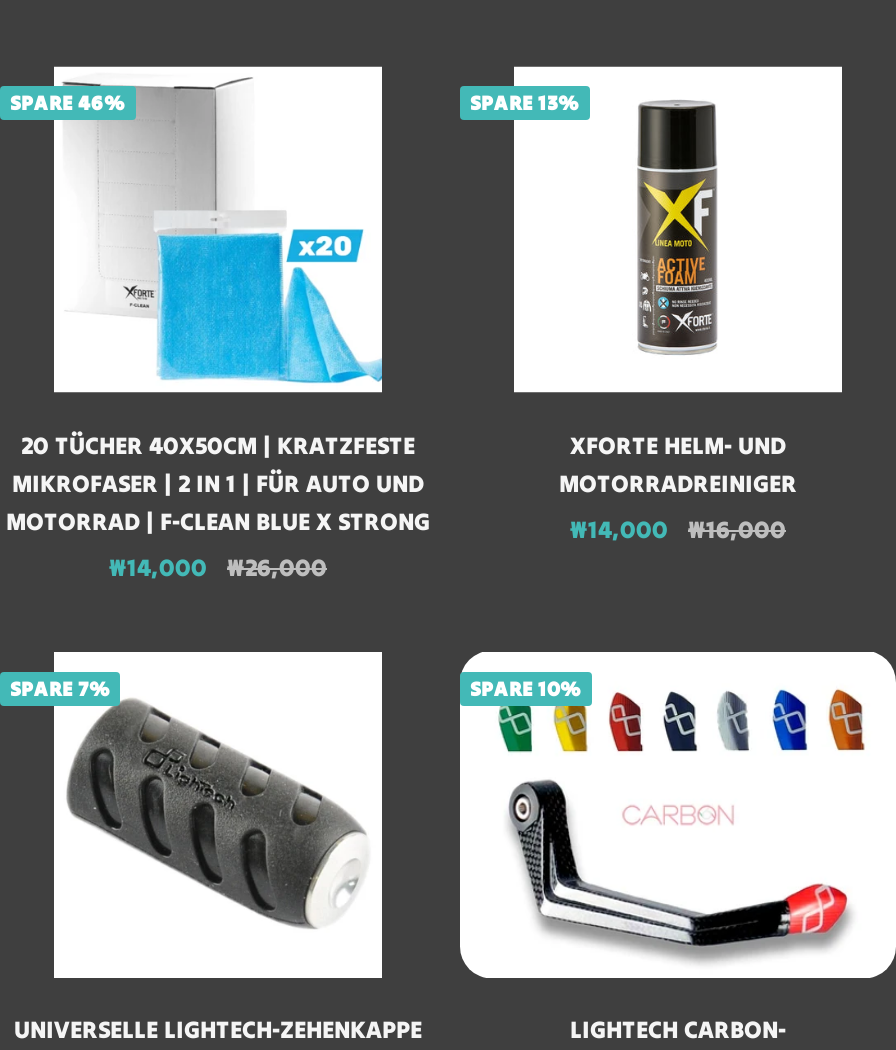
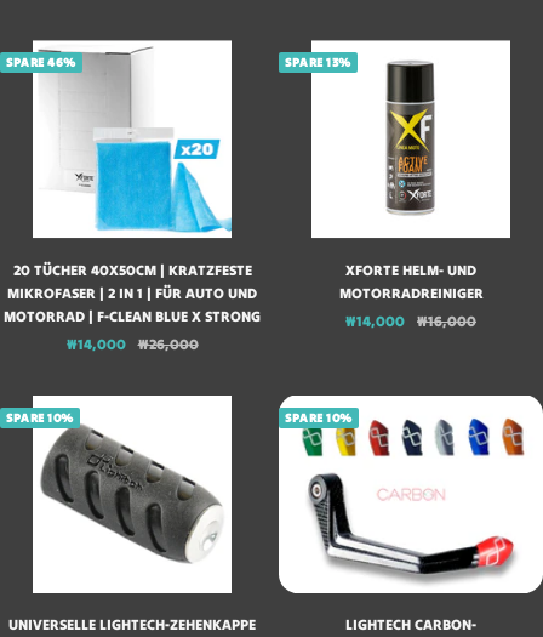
- SPARE 7%
+ SPARE 10%
